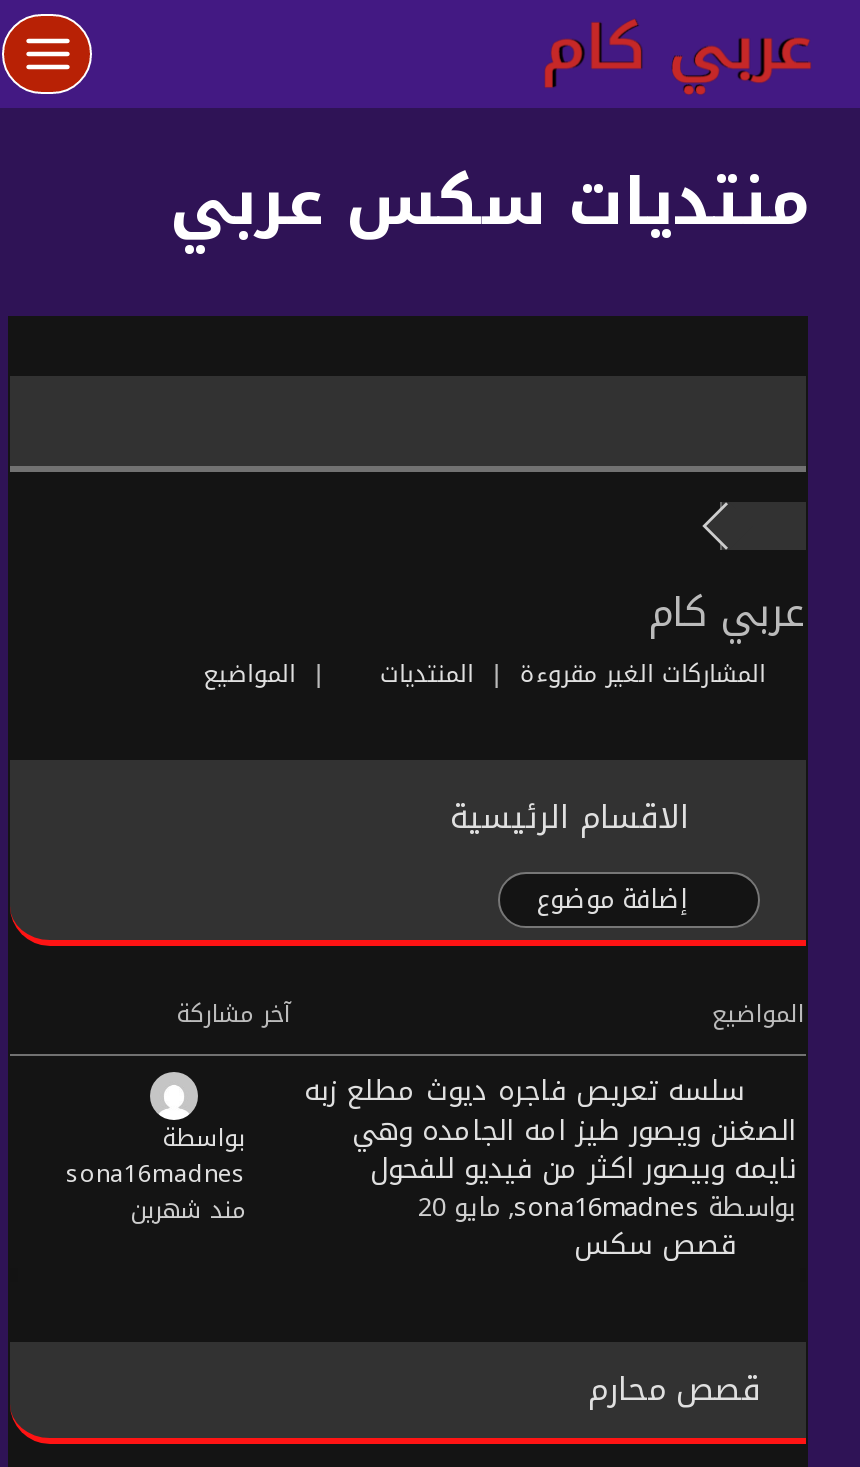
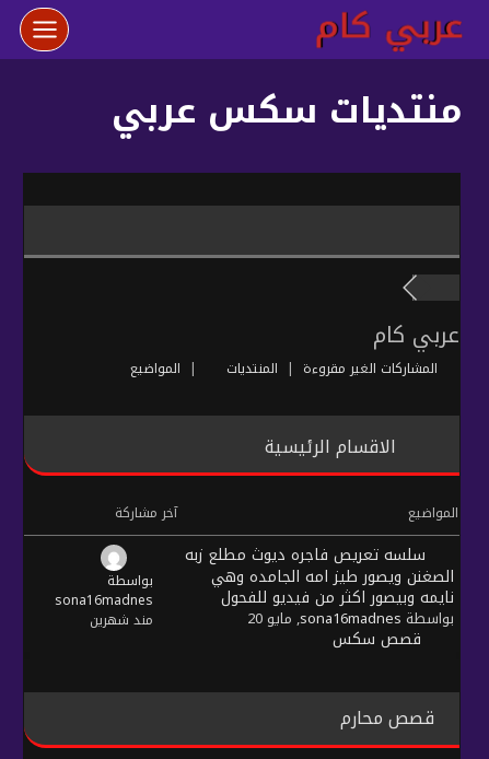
- إضافة موضوع
